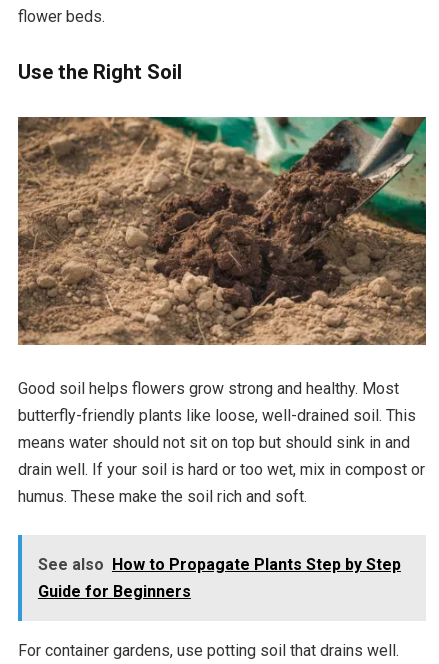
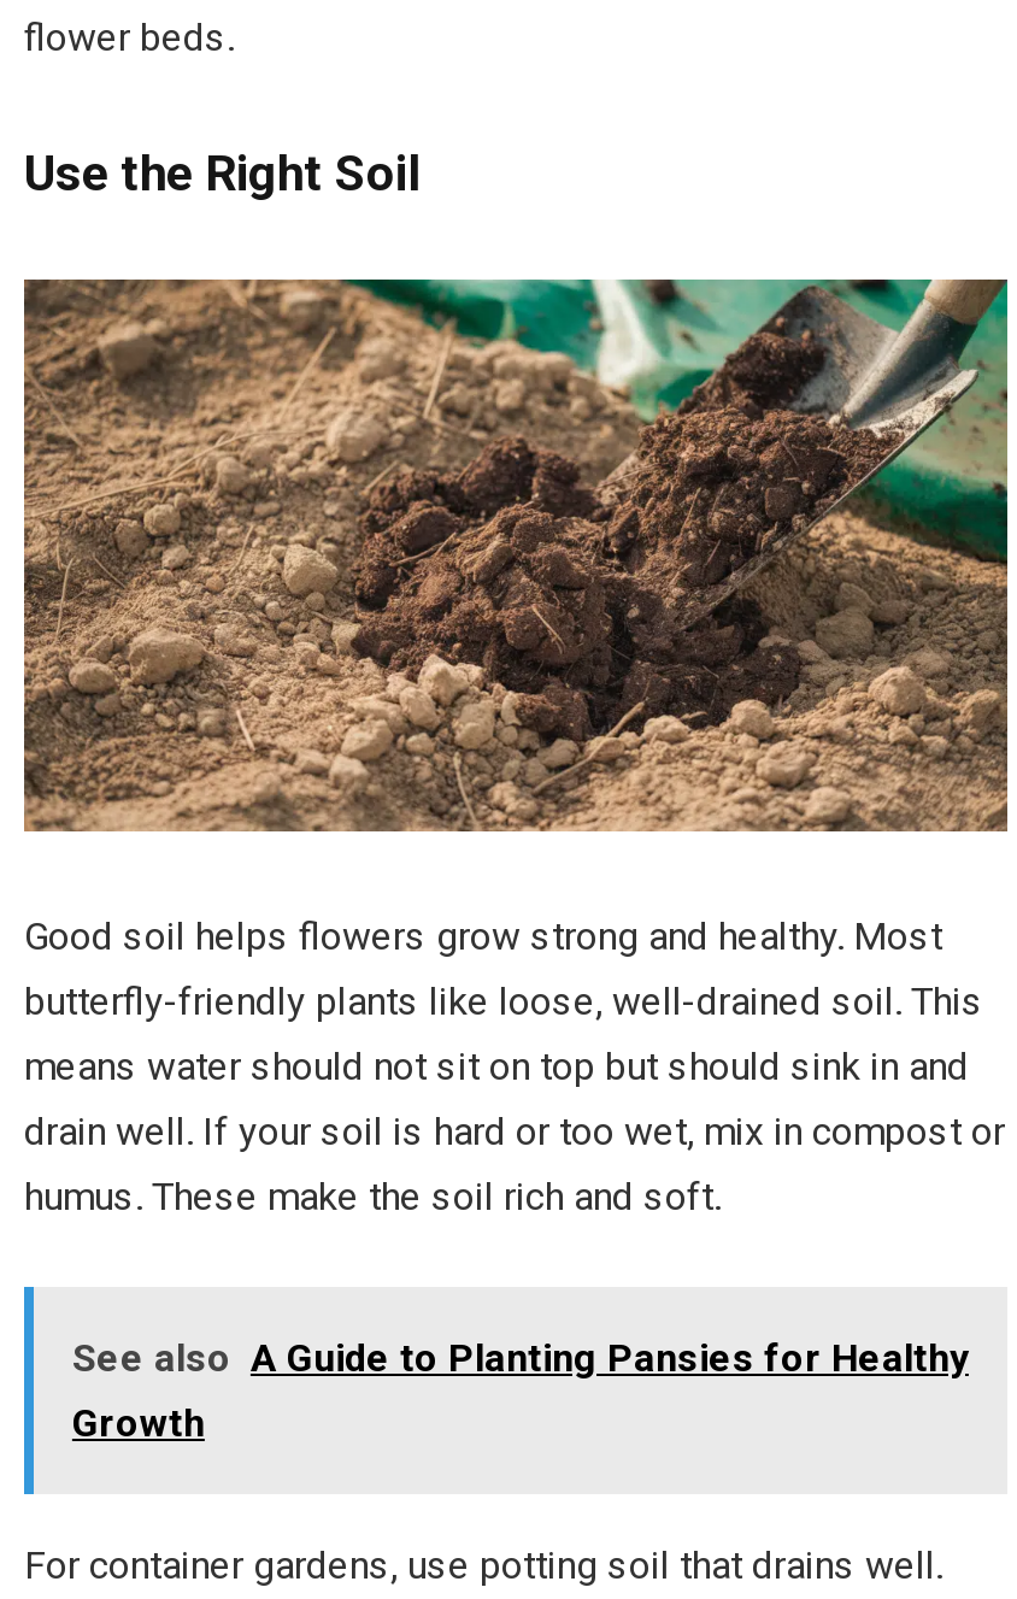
- See also How to Propagate Plants Step by Step
- Guide for Beginners
+ See also A Guide to Planting Pansies for Healthy
+ Growth
